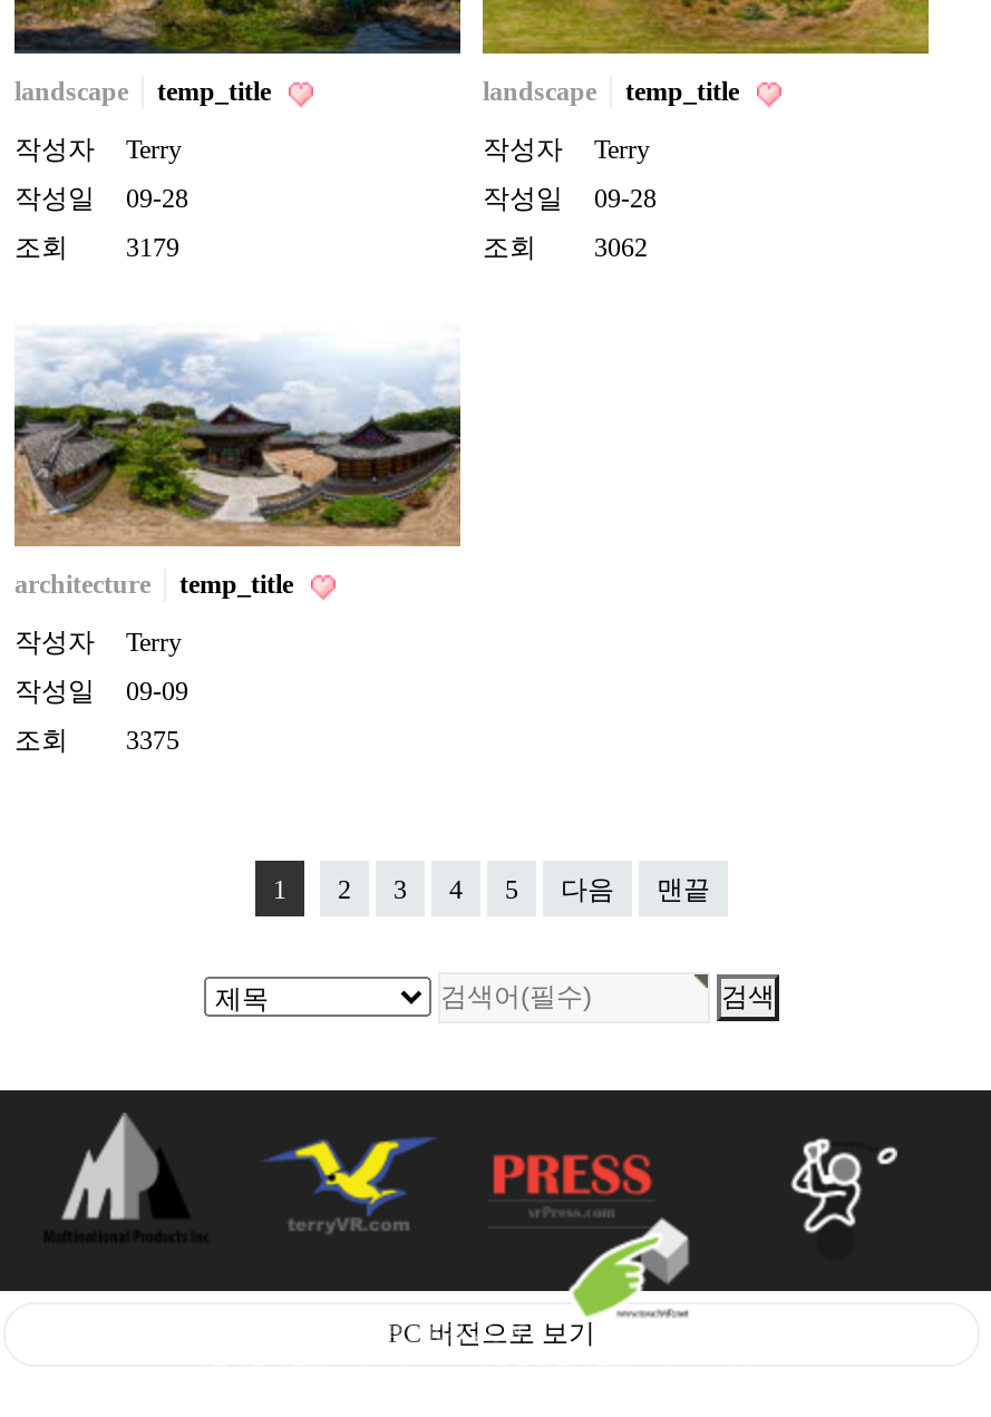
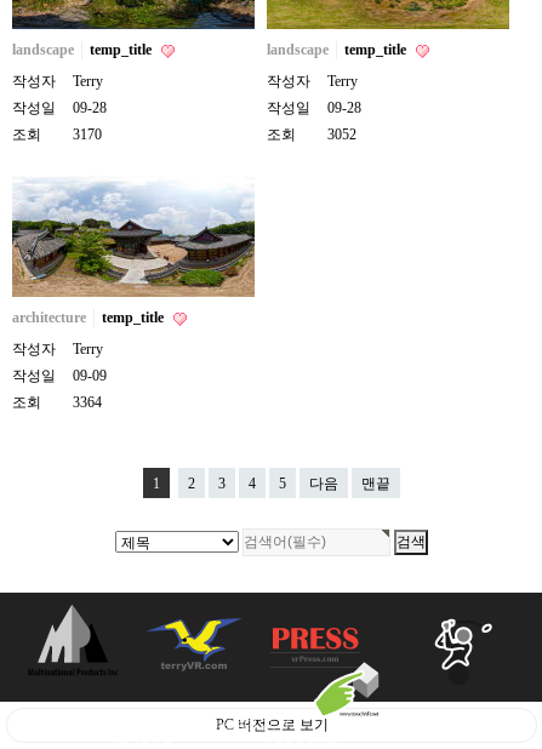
- 조회 3179
+ 조회 3170

- 조회 3062
+ 조회 3052

- 조회 3375
+ 조회 3364
